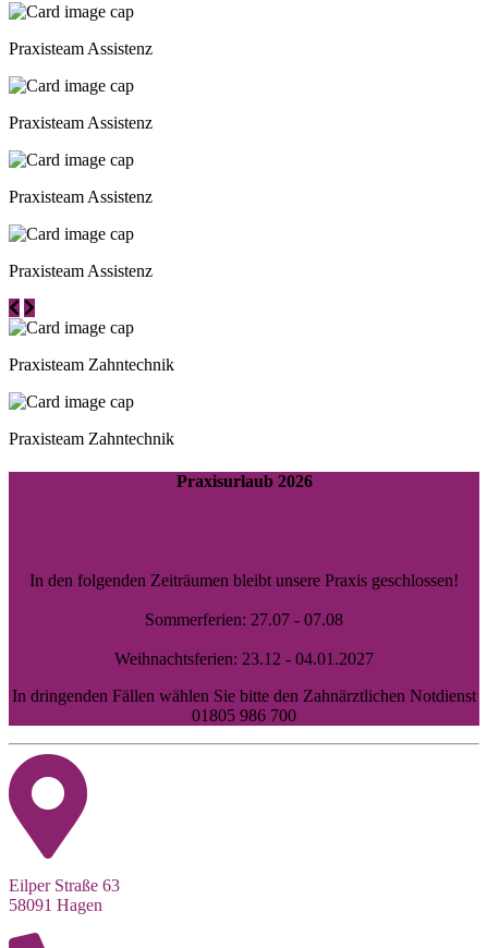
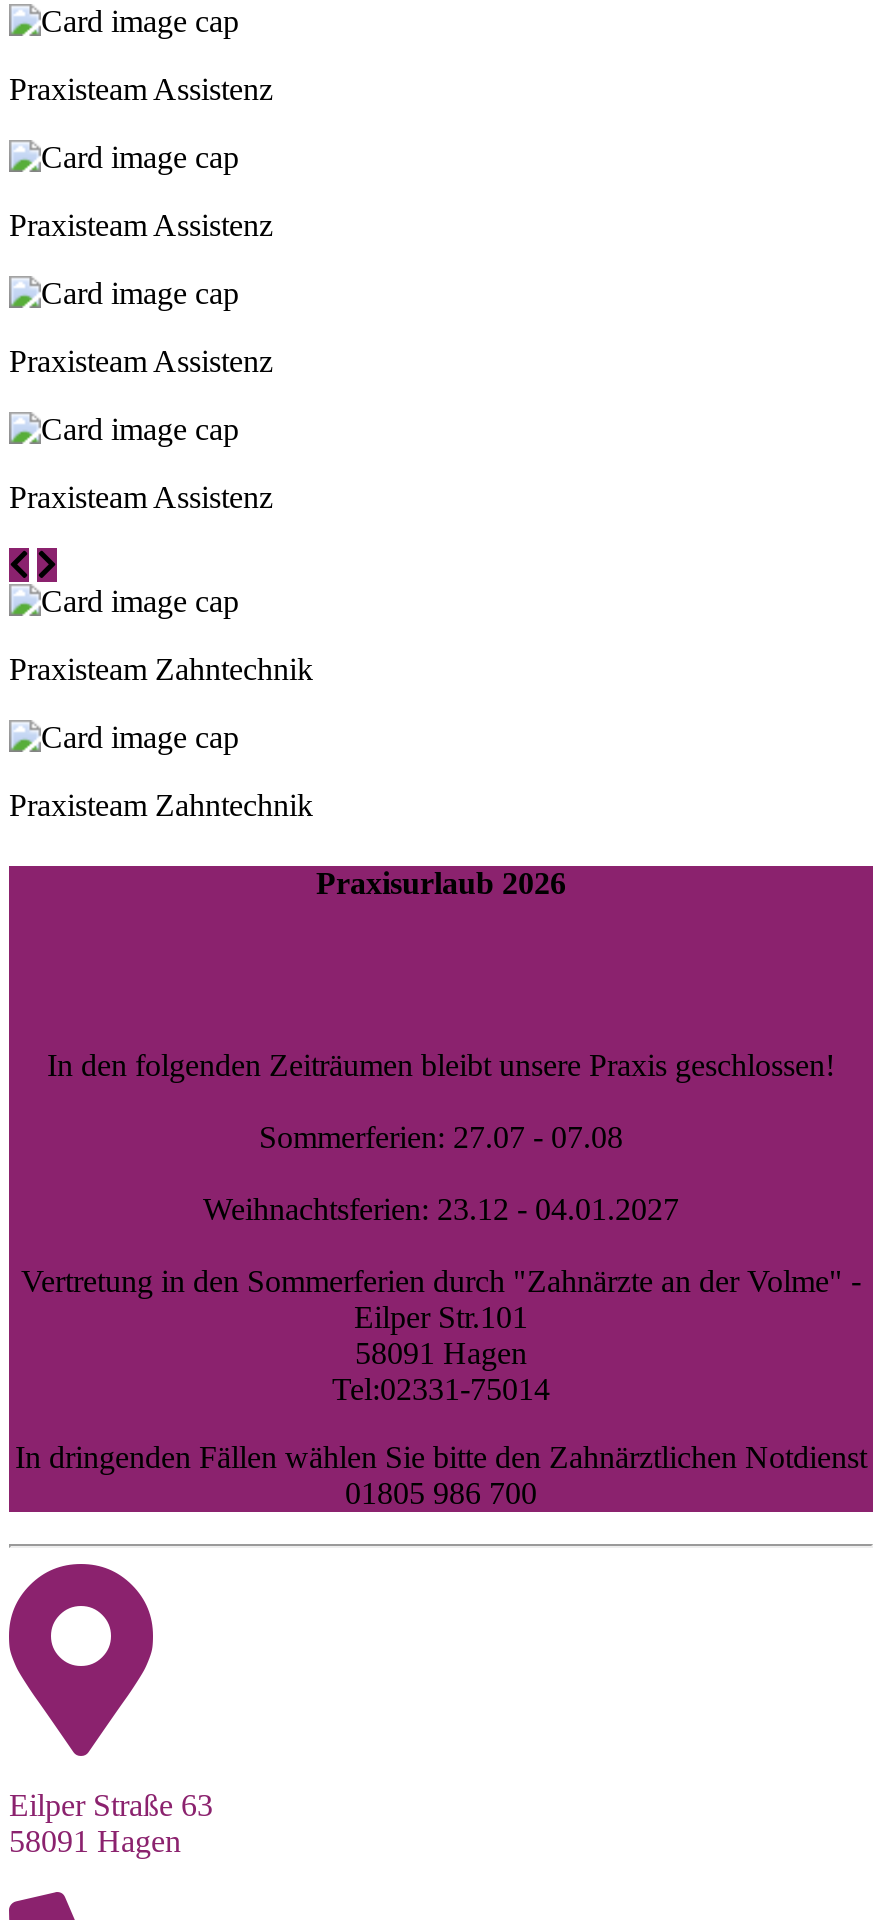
+ Vertretung in den Sommerferien durch "Zahnärzte an der Volme" -
+ Eilper Str.101
+ 58091 Hagen
+ Tel:02331-75014
